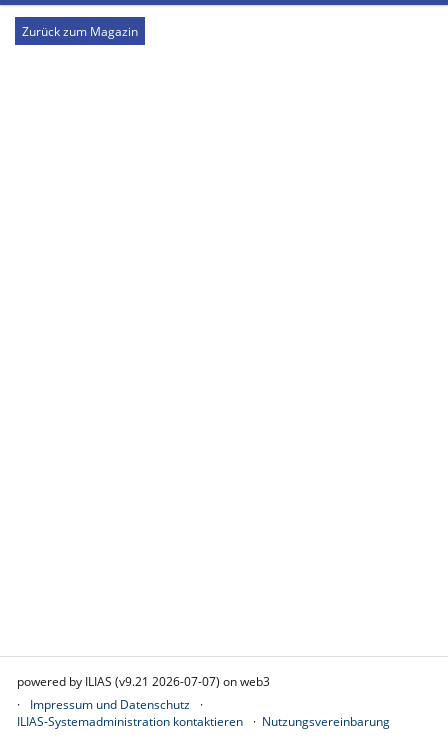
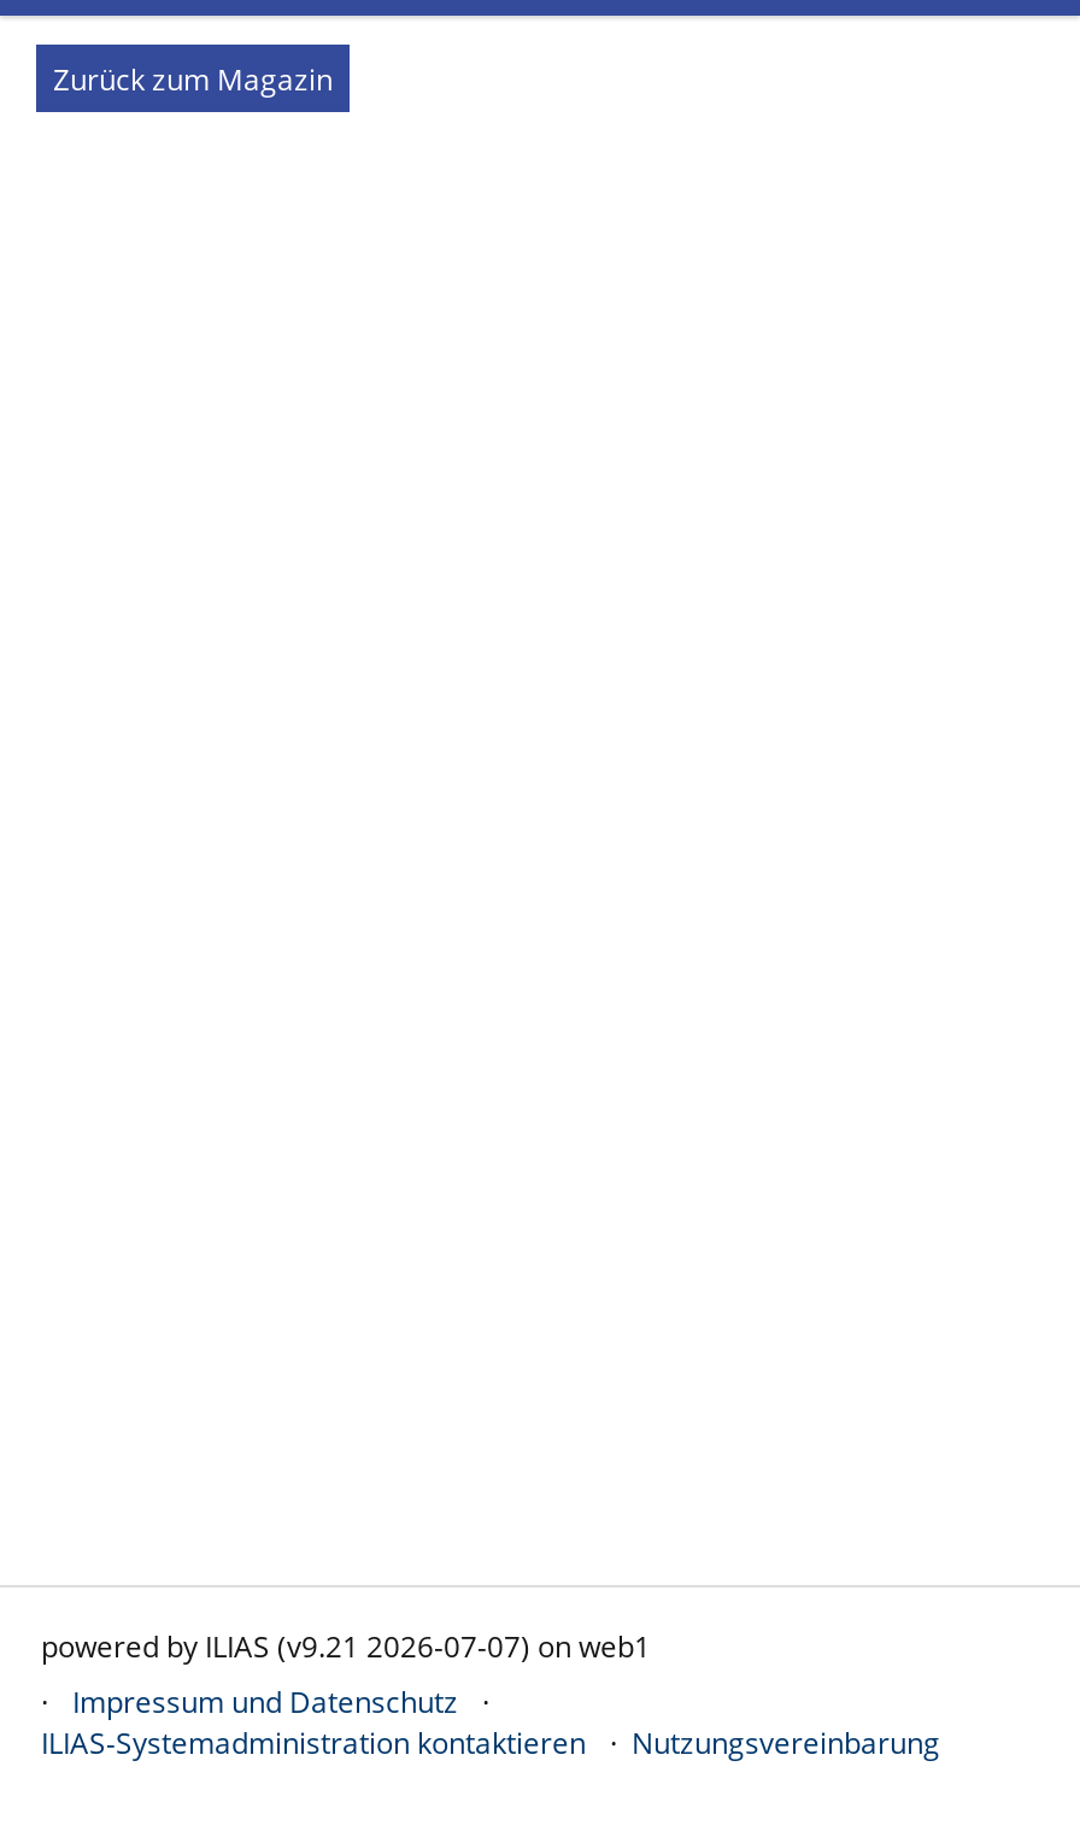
- powered by ILIAS (v9.21 2026-07-07) on web3
+ powered by ILIAS (v9.21 2026-07-07) on web1
